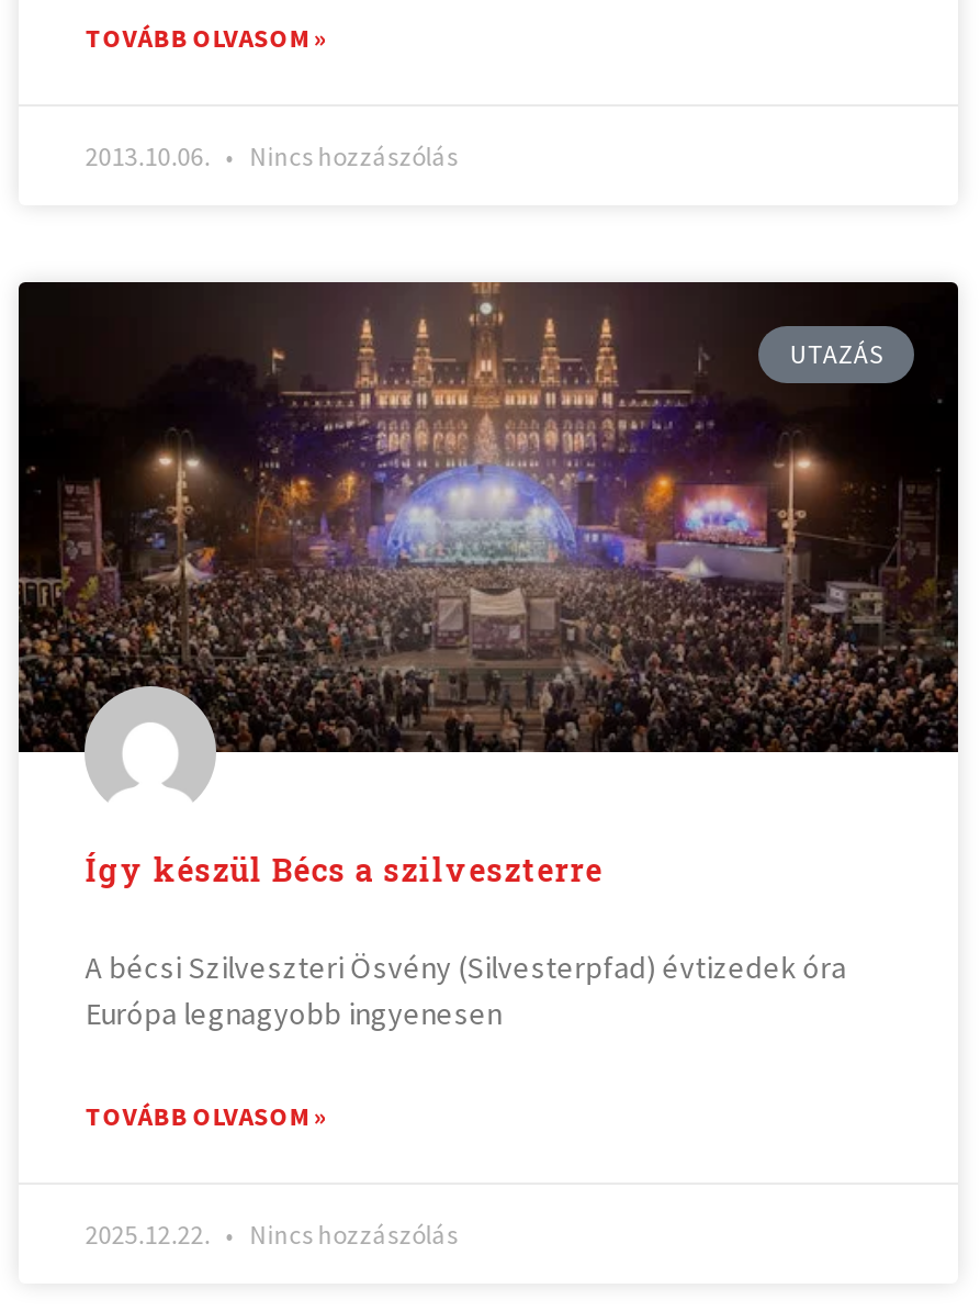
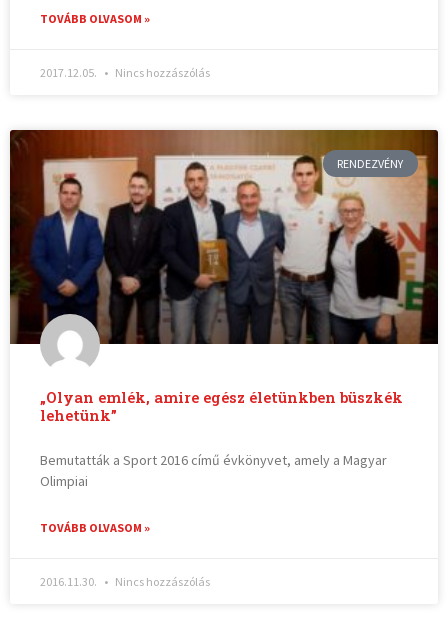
- 2013.10.06. Nincs hozzászólás
+ 2017.12.05. Nincs hozzászólás

- [image]
- UTAZÁS
+ [image]
+ RENDEZVÉNY

- Így készül Bécs a szilveszterre
+ „Olyan emlék, amire egész életünkben büszkék
+ lehetünk”

- A bécsi Szilveszteri Ösvény (Silvesterpfad) évtizedek óra
- Európa legnagyobb ingyenesen
+ Bemutatták a Sport 2016 című évkönyvet, amely a Magyar
+ Olimpiai

- 2025.12.22. Nincs hozzászólás
+ 2016.11.30. Nincs hozzászólás
